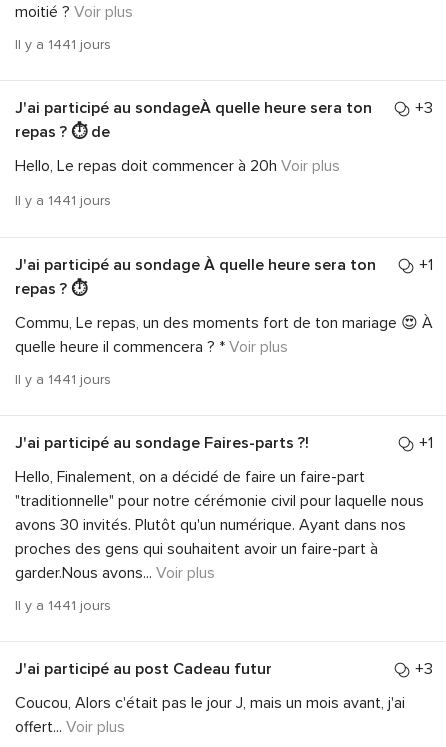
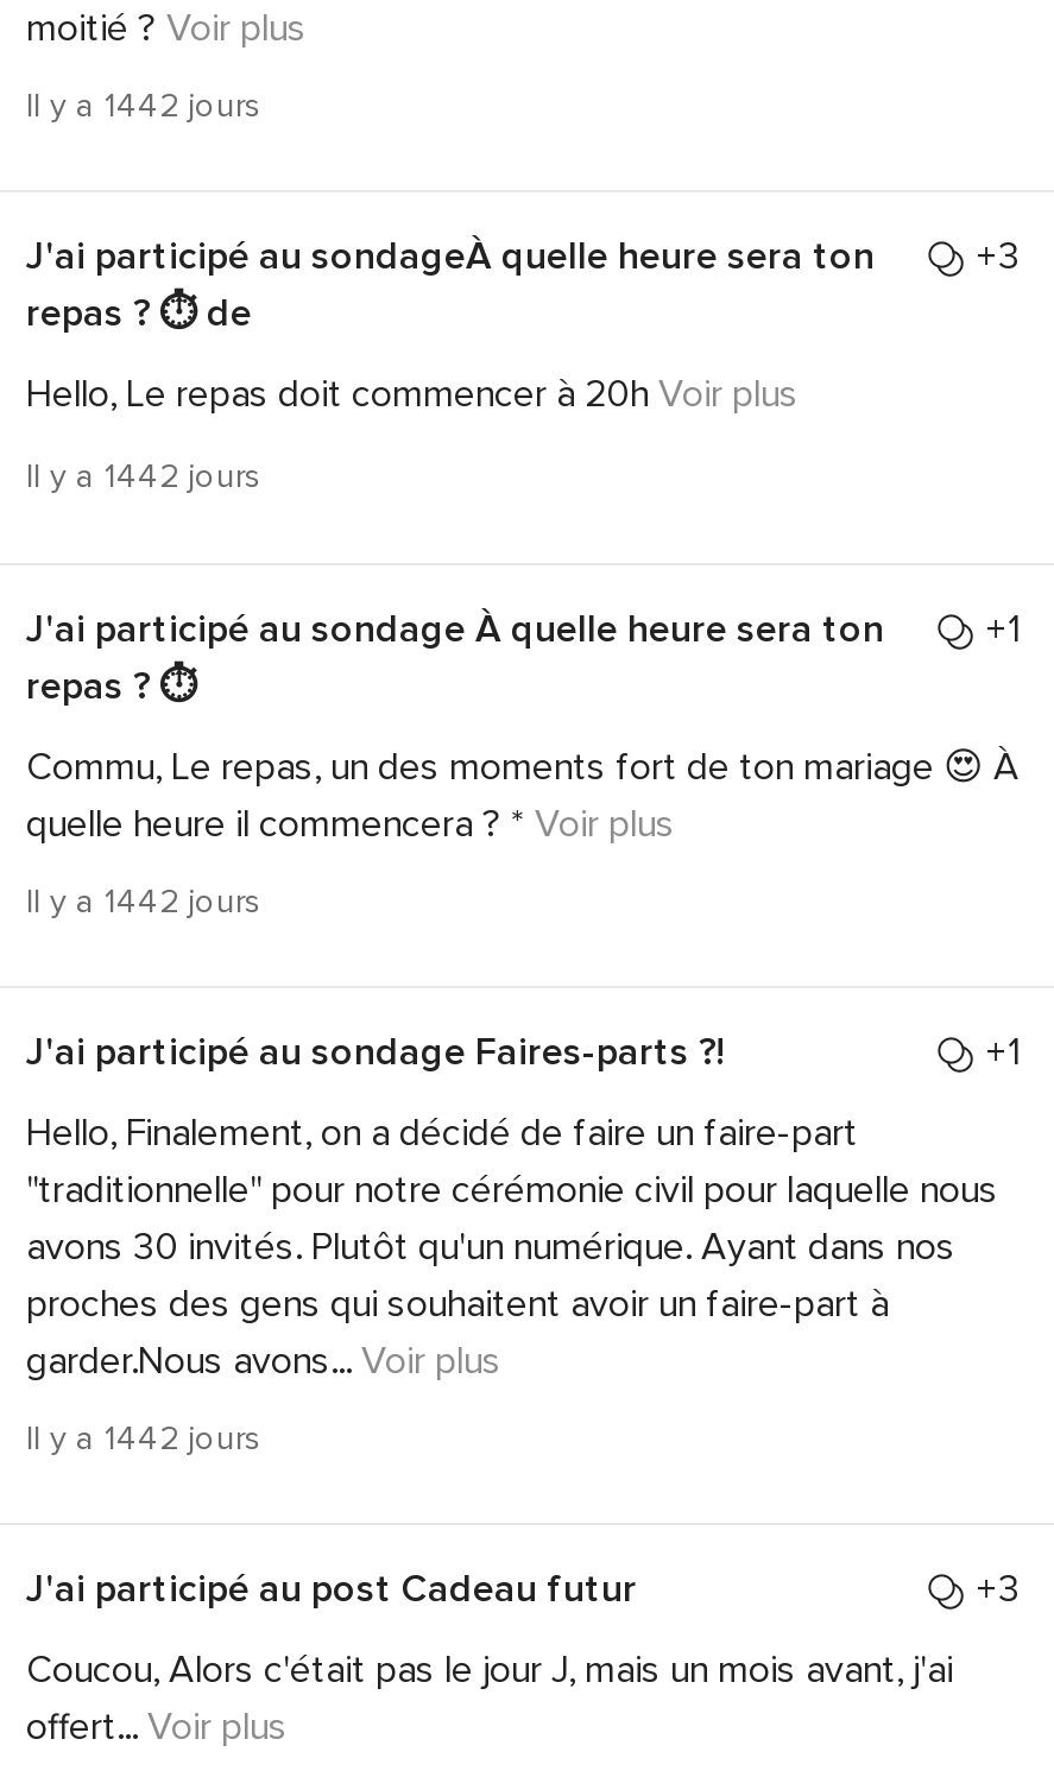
- Il y a 1441 jours
+ Il y a 1442 jours

- Il y a 1441 jours
+ Il y a 1442 jours

- Il y a 1441 jours
+ Il y a 1442 jours

- Il y a 1441 jours
+ Il y a 1442 jours
